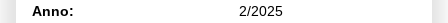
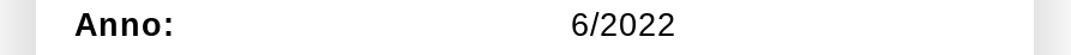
- 2/2025
+ 6/2022
